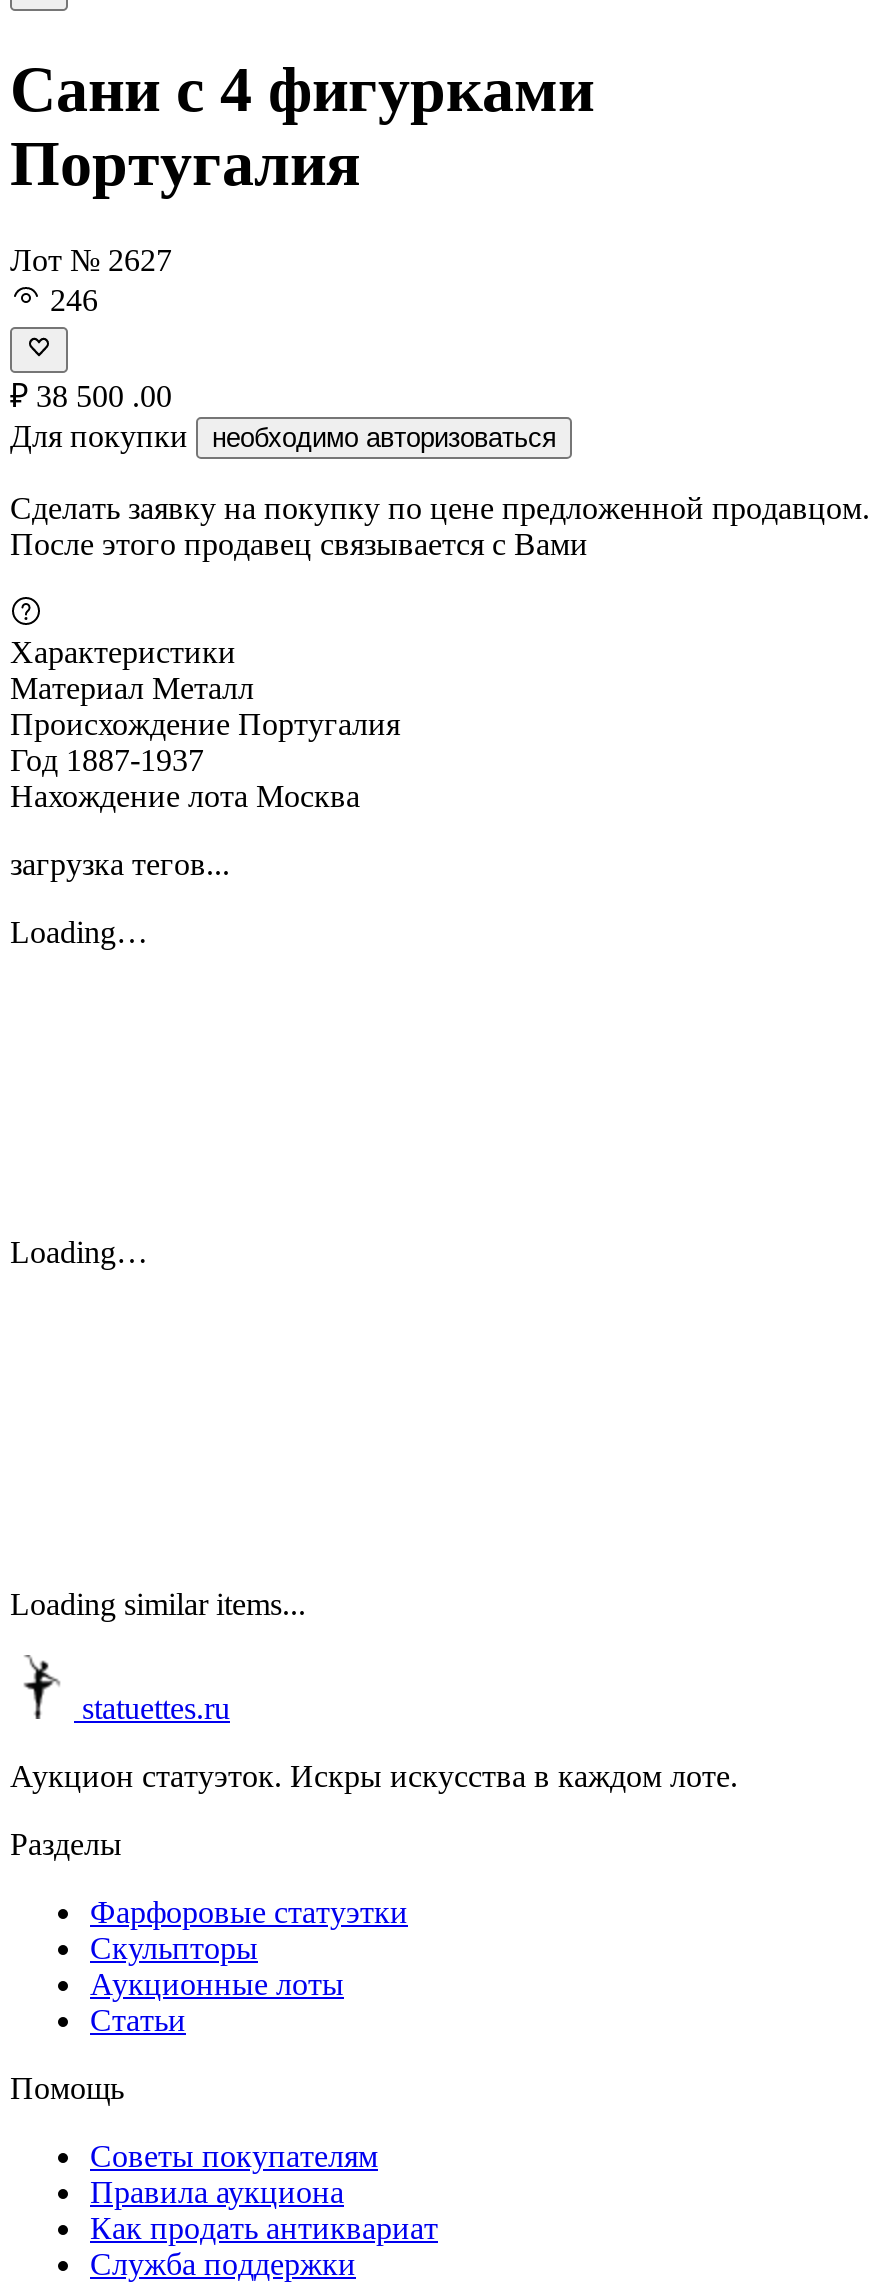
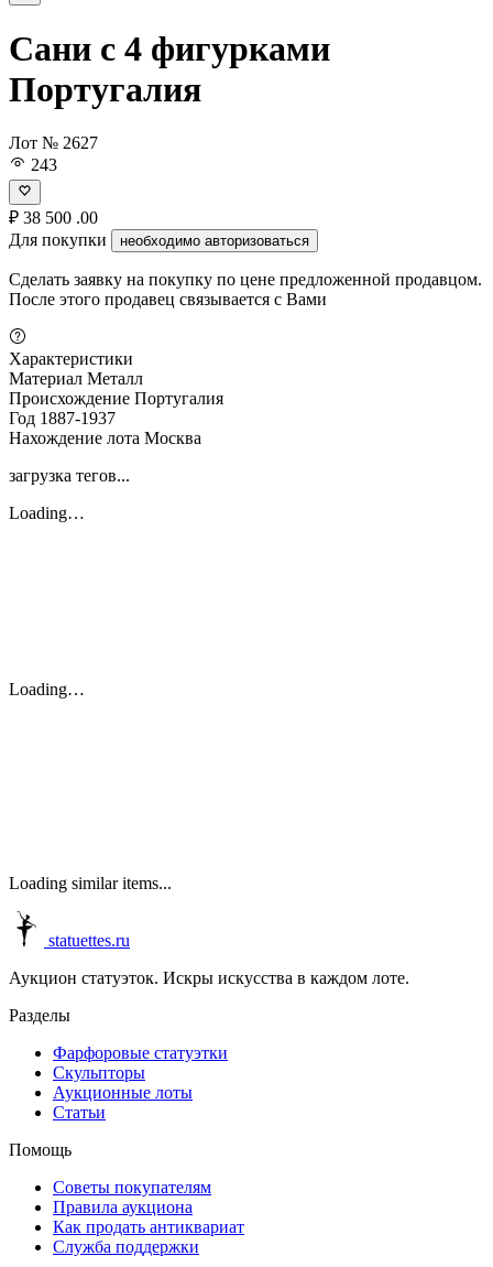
- 246
+ 243
